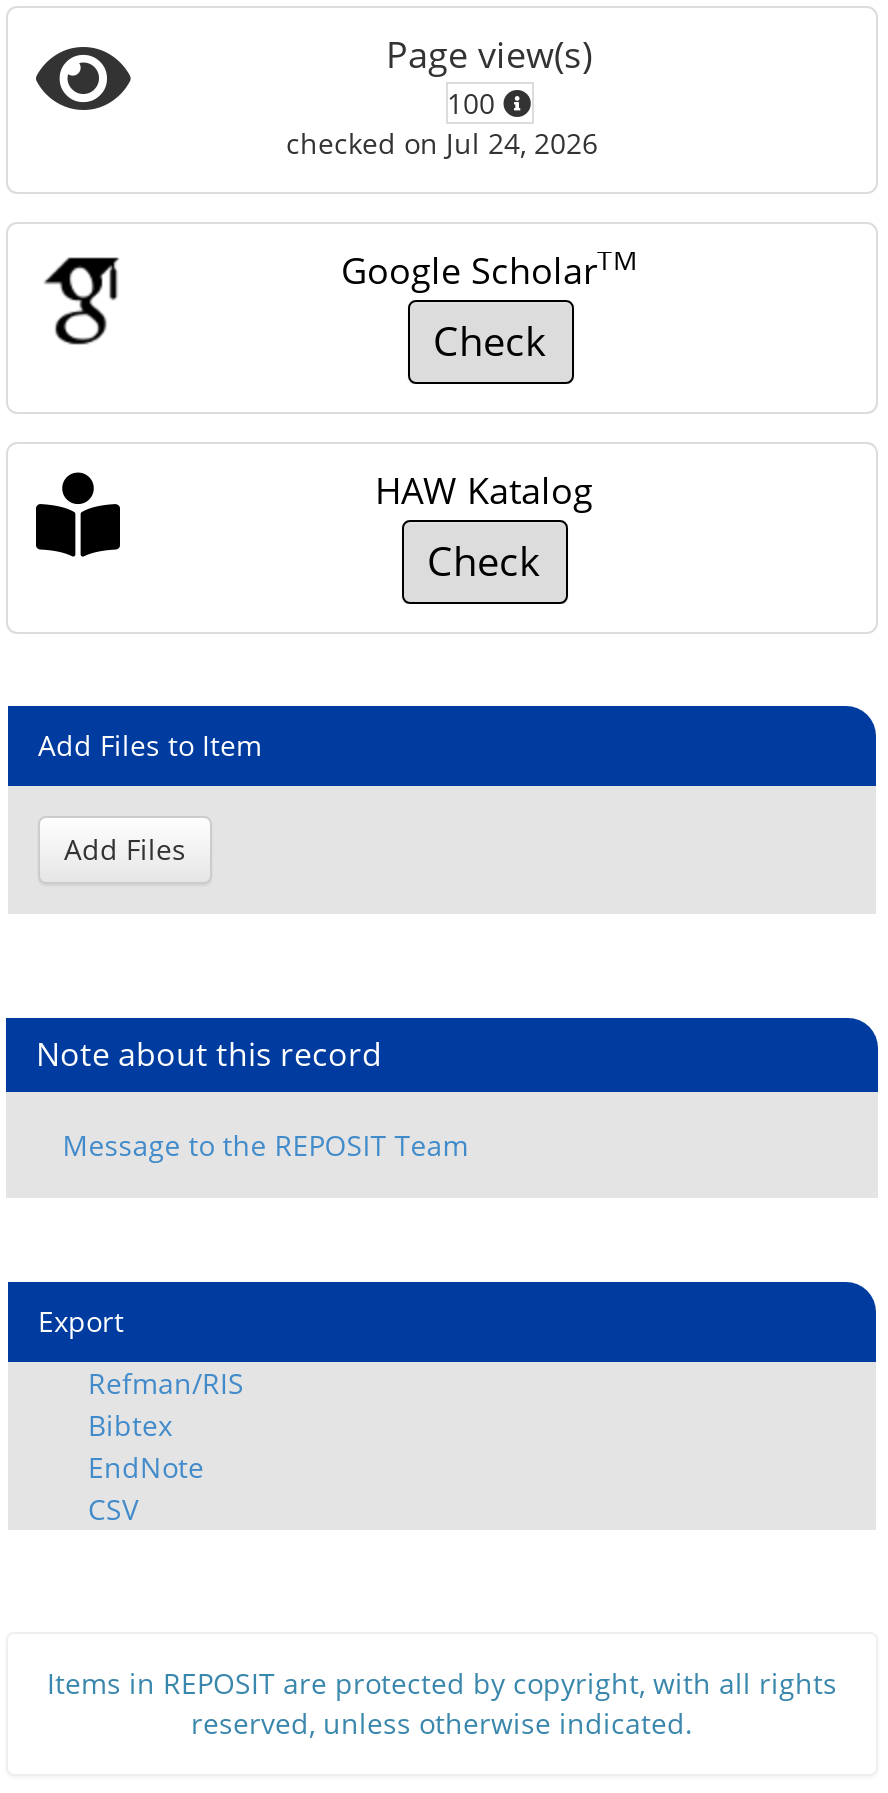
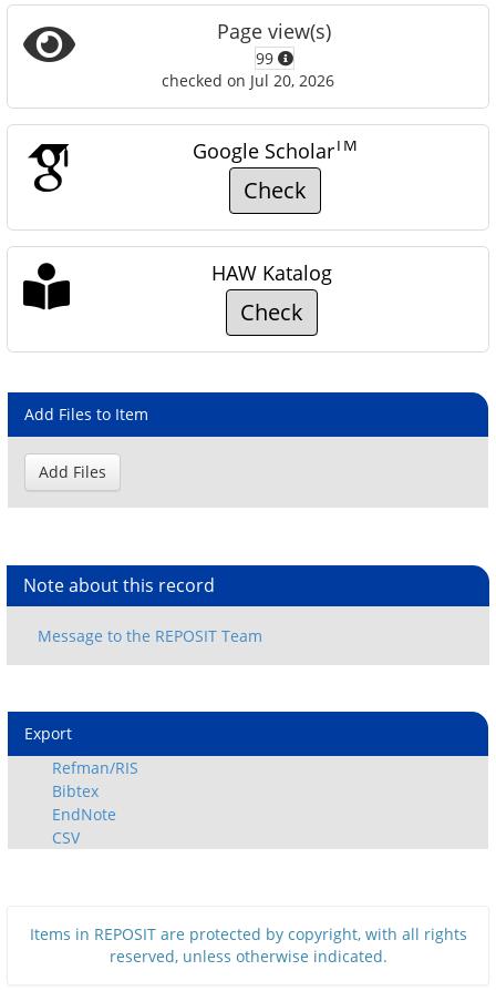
- 100
+ 99

- checked on Jul 24, 2026
+ checked on Jul 20, 2026
